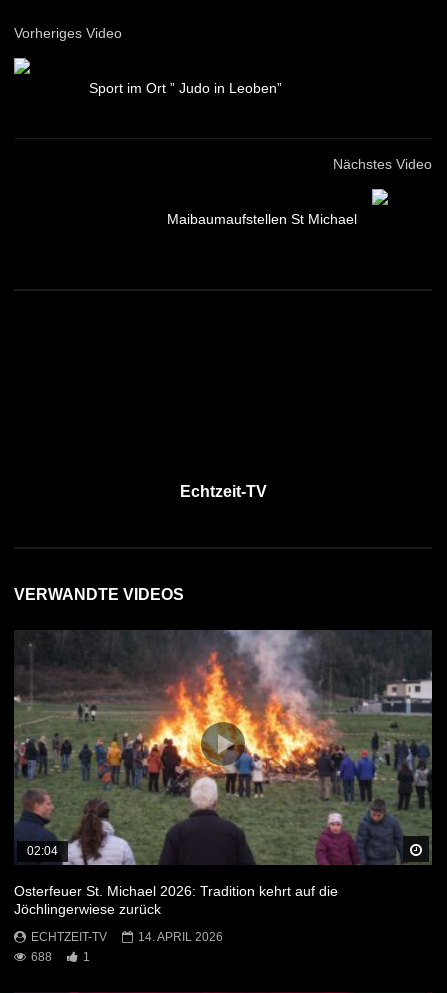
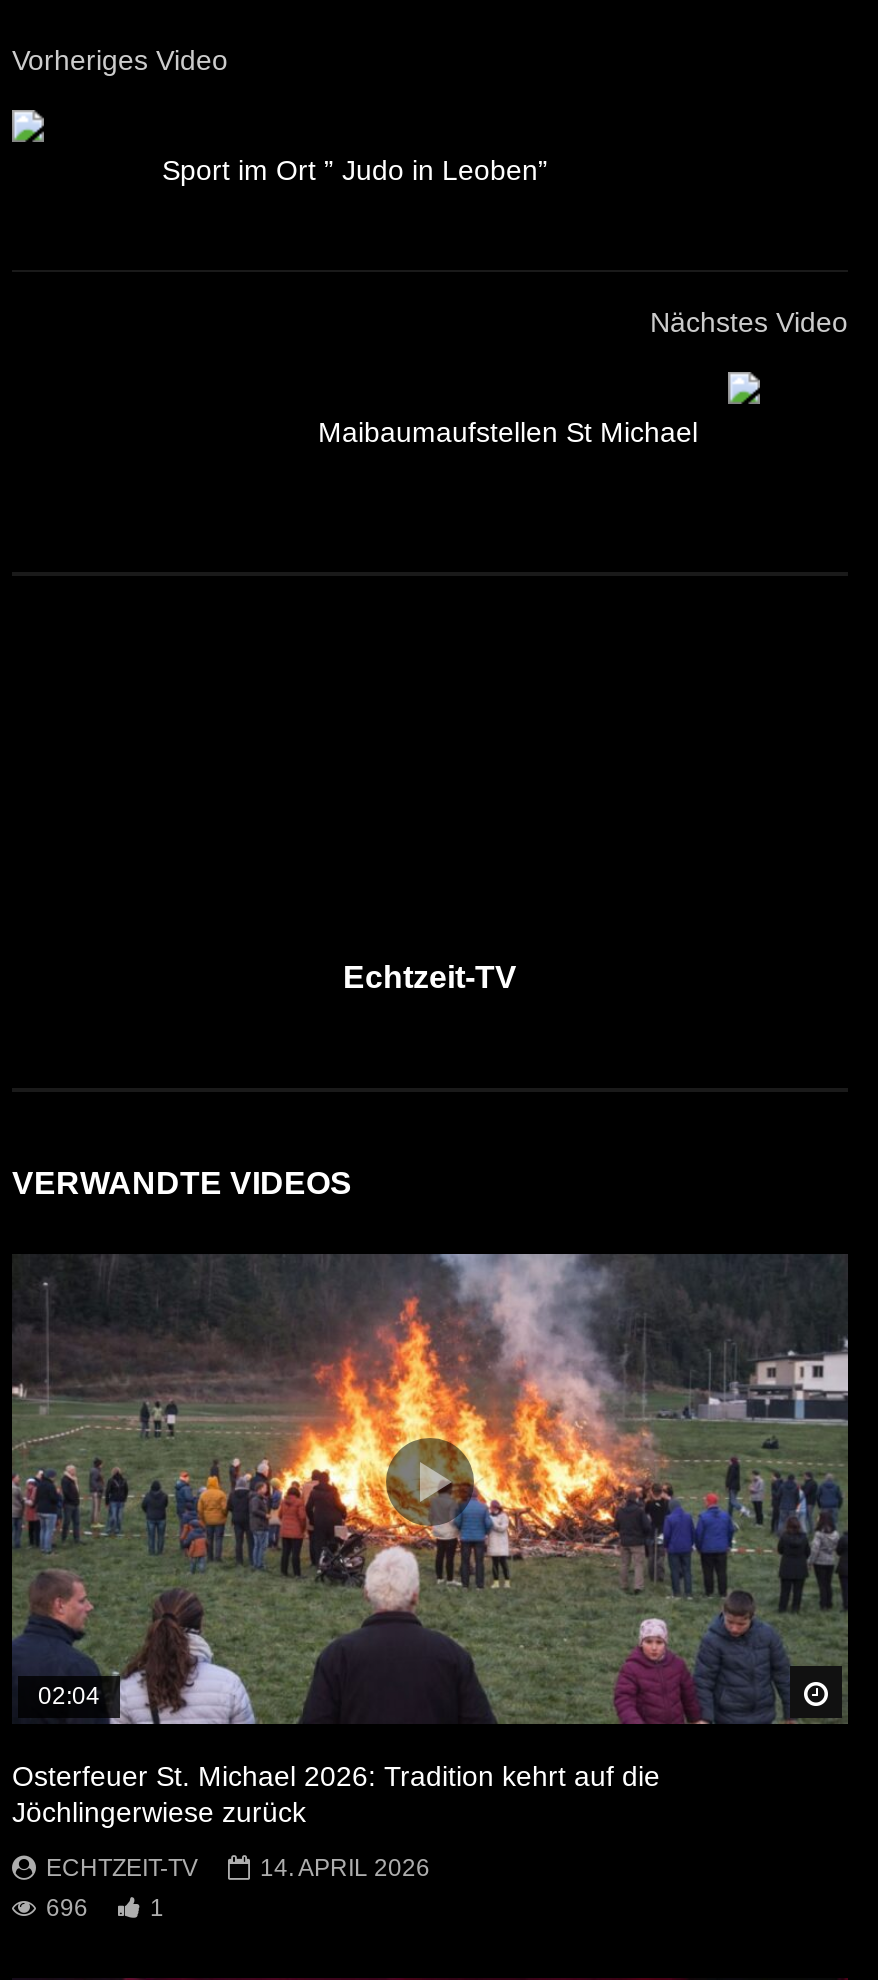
- 688
+ 696
